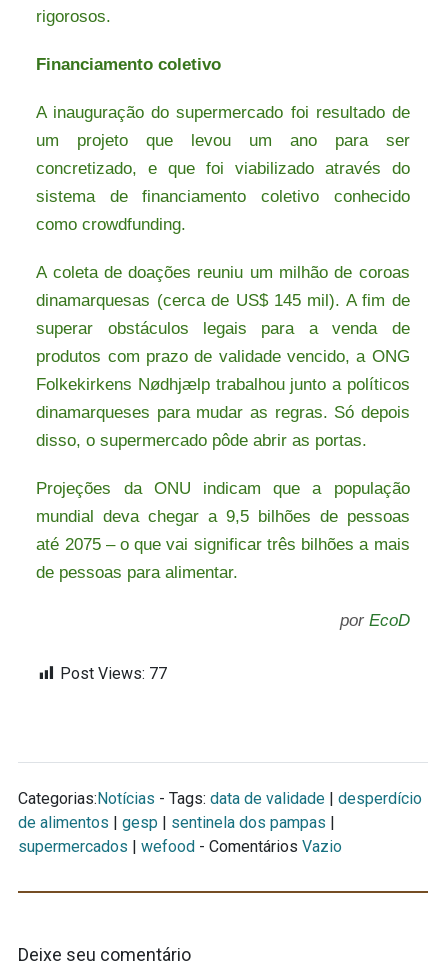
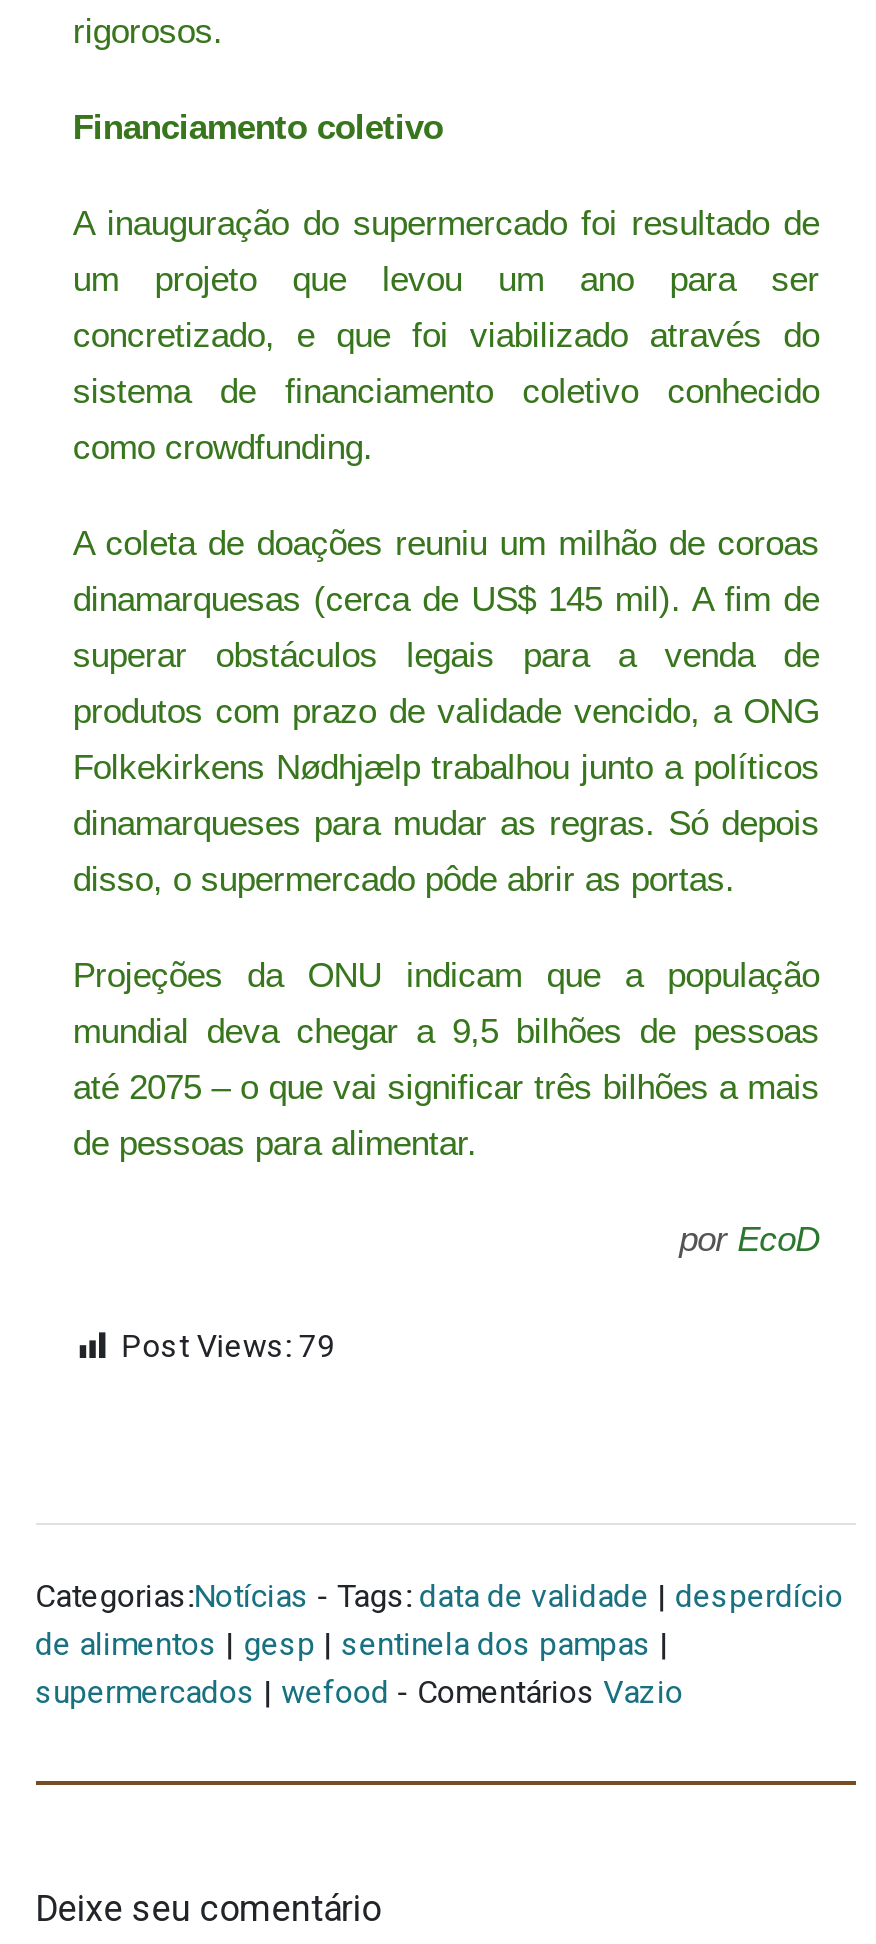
- Post Views: 77
+ Post Views: 79
